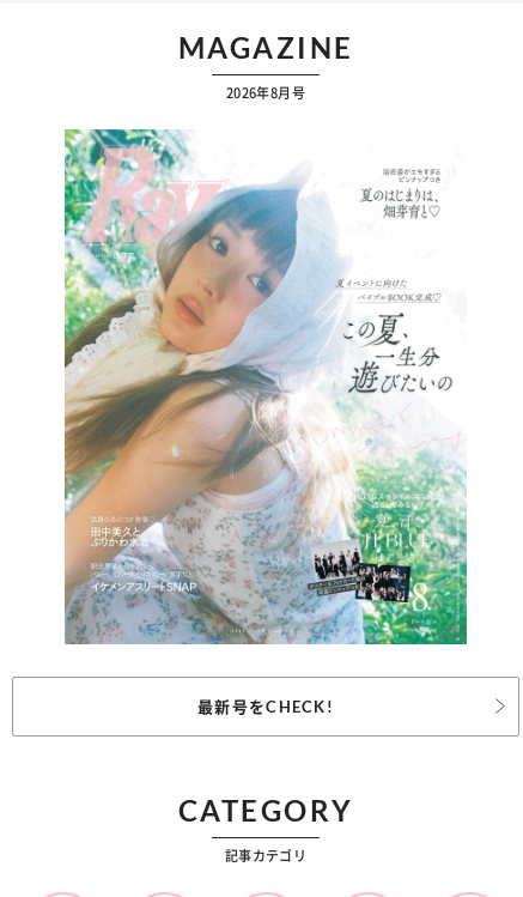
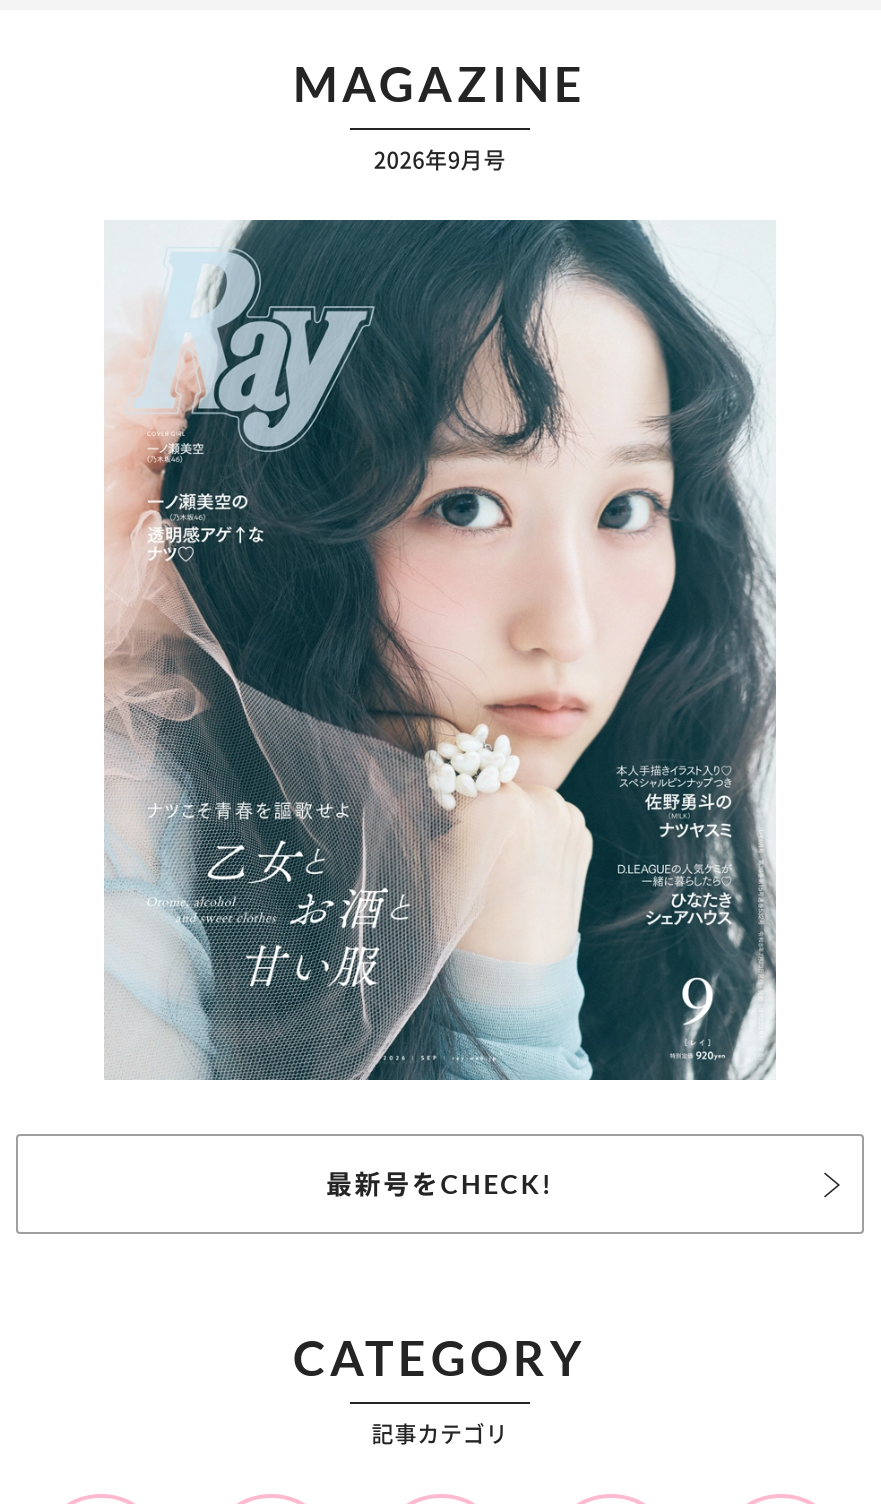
- 2026年8月号
+ 2026年9月号

- [image]
+ [image]
